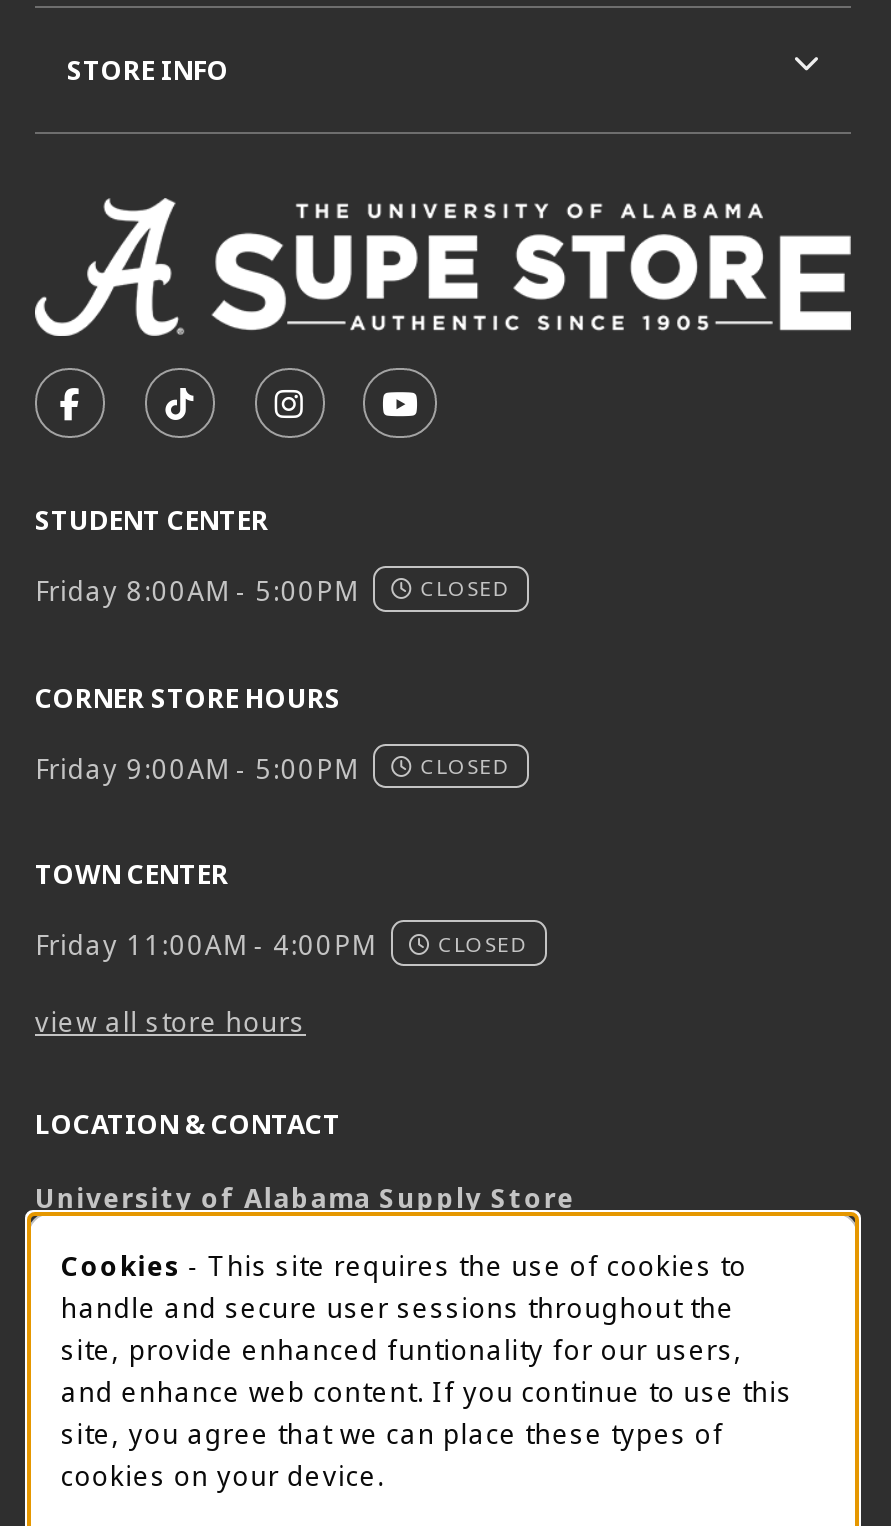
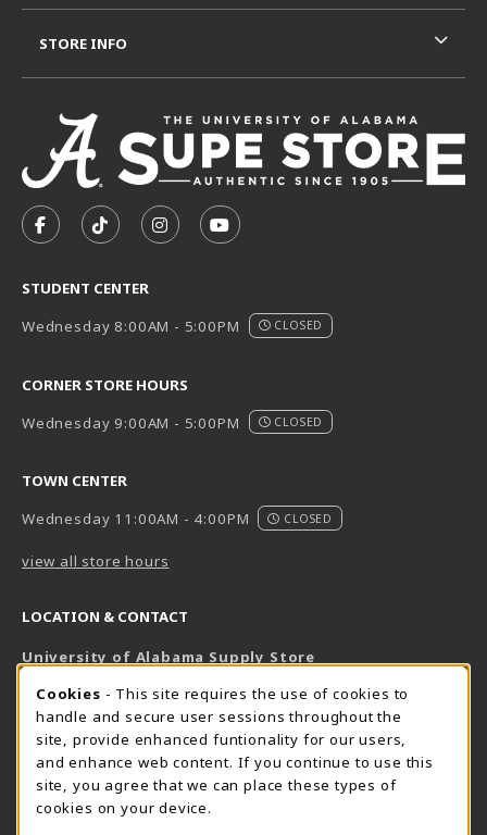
- Friday 8:00AM - 5:00PM
+ Wednesday 8:00AM - 5:00PM

- Friday 9:00AM - 5:00PM
+ Wednesday 9:00AM - 5:00PM

- Friday 11:00AM - 4:00PM
+ Wednesday 11:00AM - 4:00PM
